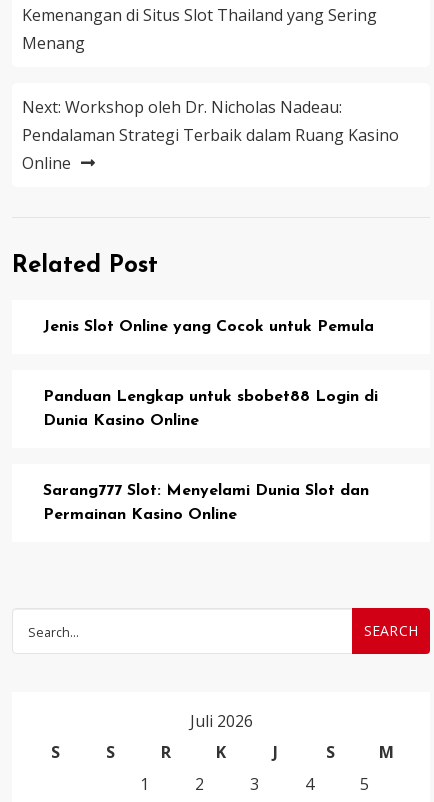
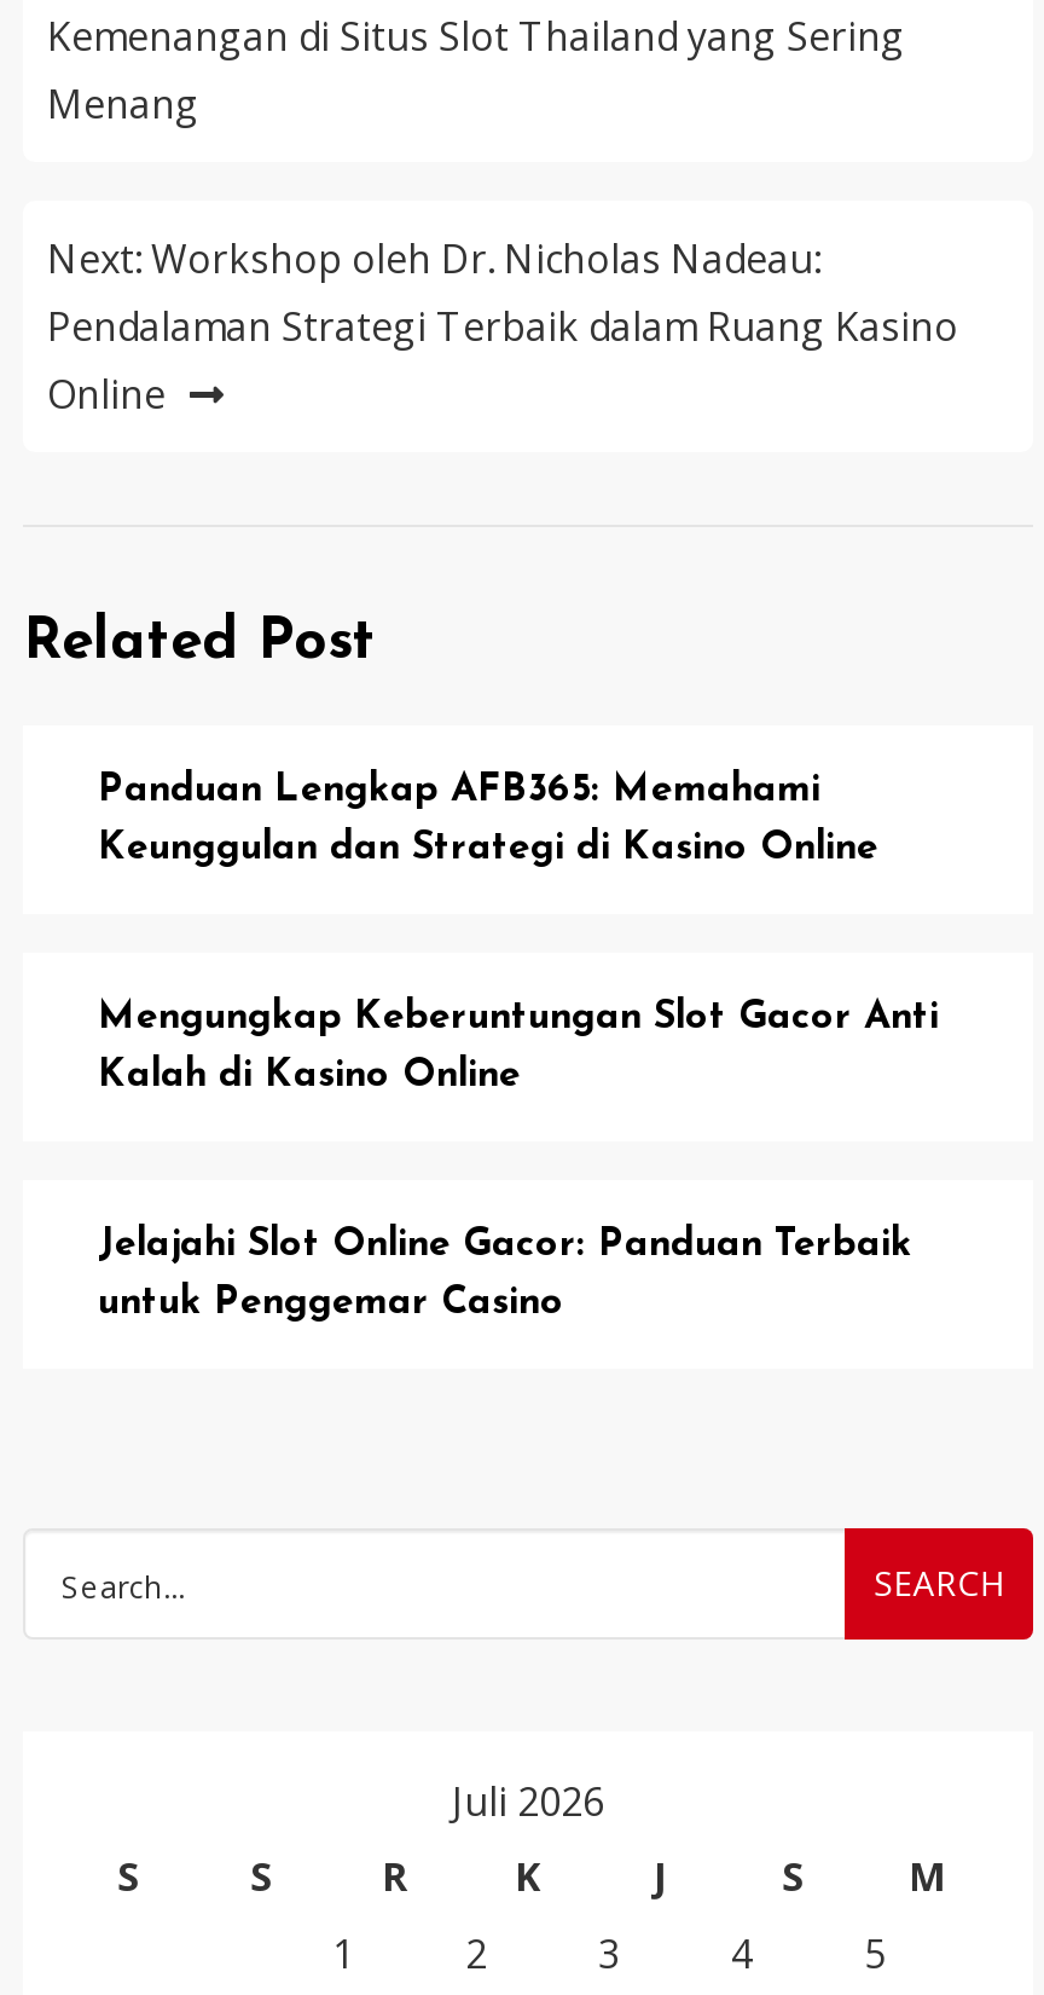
- Jenis Slot Online yang Cocok untuk Pemula
+ Panduan Lengkap AFB365: Memahami
+ Keunggulan dan Strategi di Kasino Online

- Panduan Lengkap untuk sbobet88 Login di
- Dunia Kasino Online
+ Mengungkap Keberuntungan Slot Gacor Anti
+ Kalah di Kasino Online

- Sarang777 Slot: Menyelami Dunia Slot dan
- Permainan Kasino Online
+ Jelajahi Slot Online Gacor: Panduan Terbaik
+ untuk Penggemar Casino
